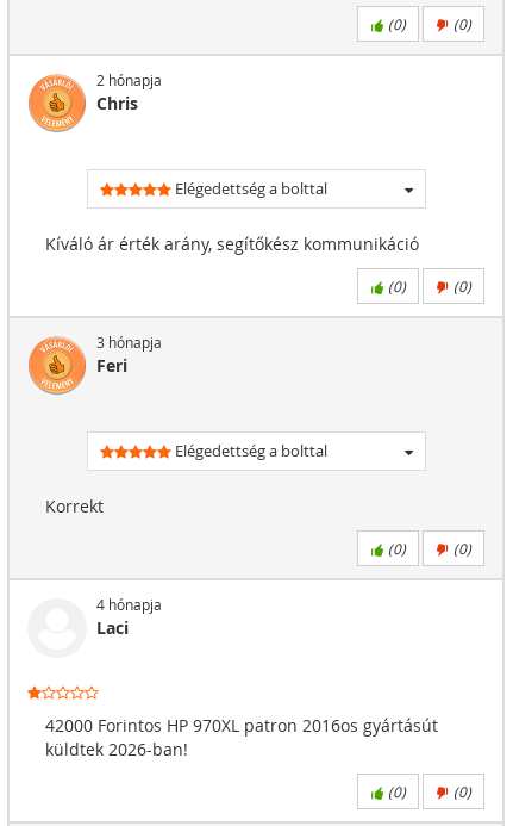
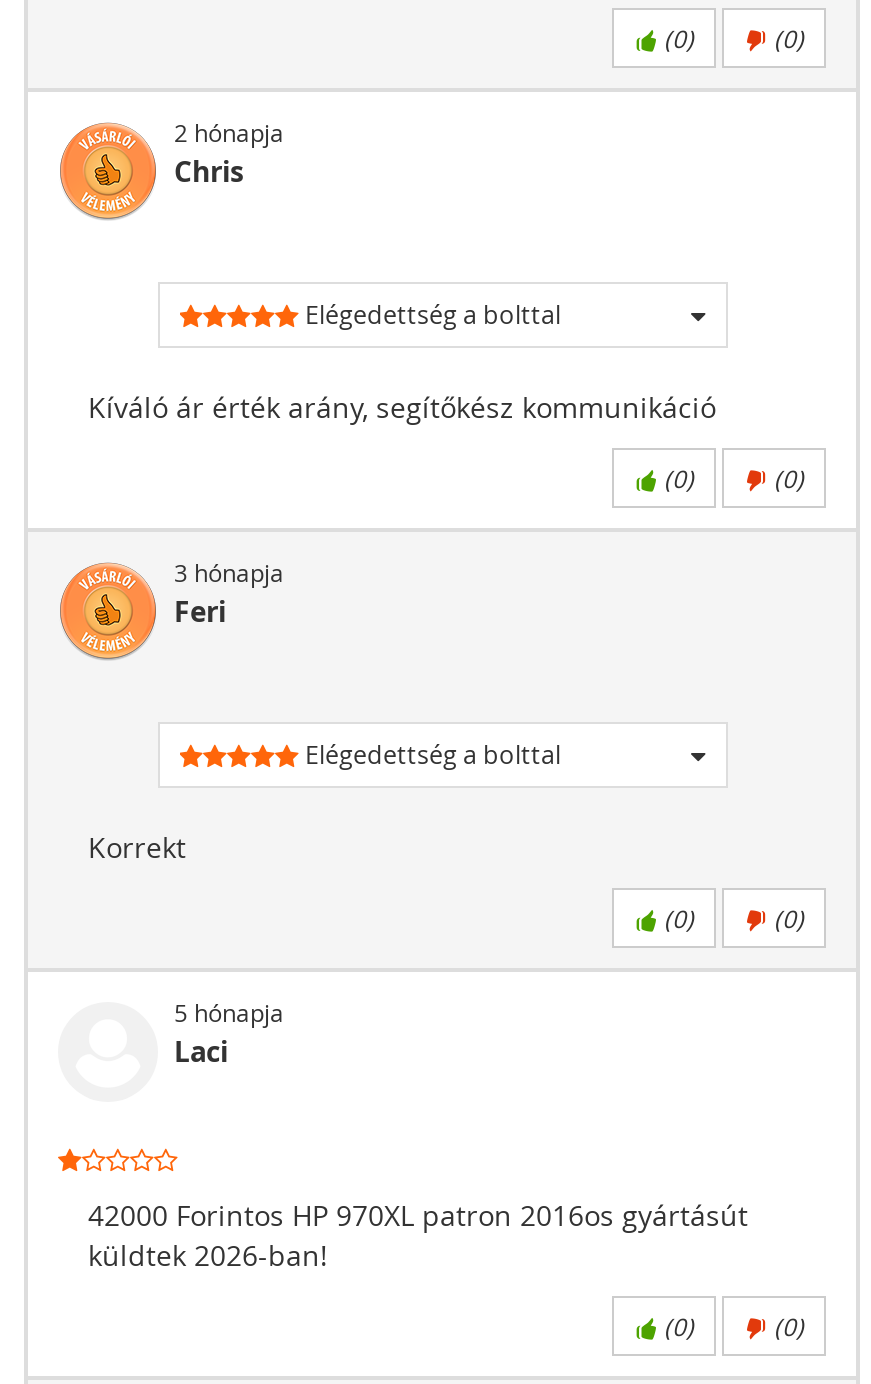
- 4 hónapja
+ 5 hónapja
